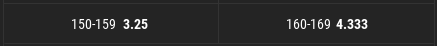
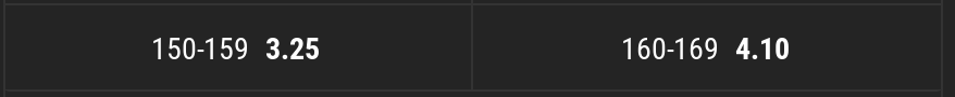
- 160-169 4.333
+ 160-169 4.10
